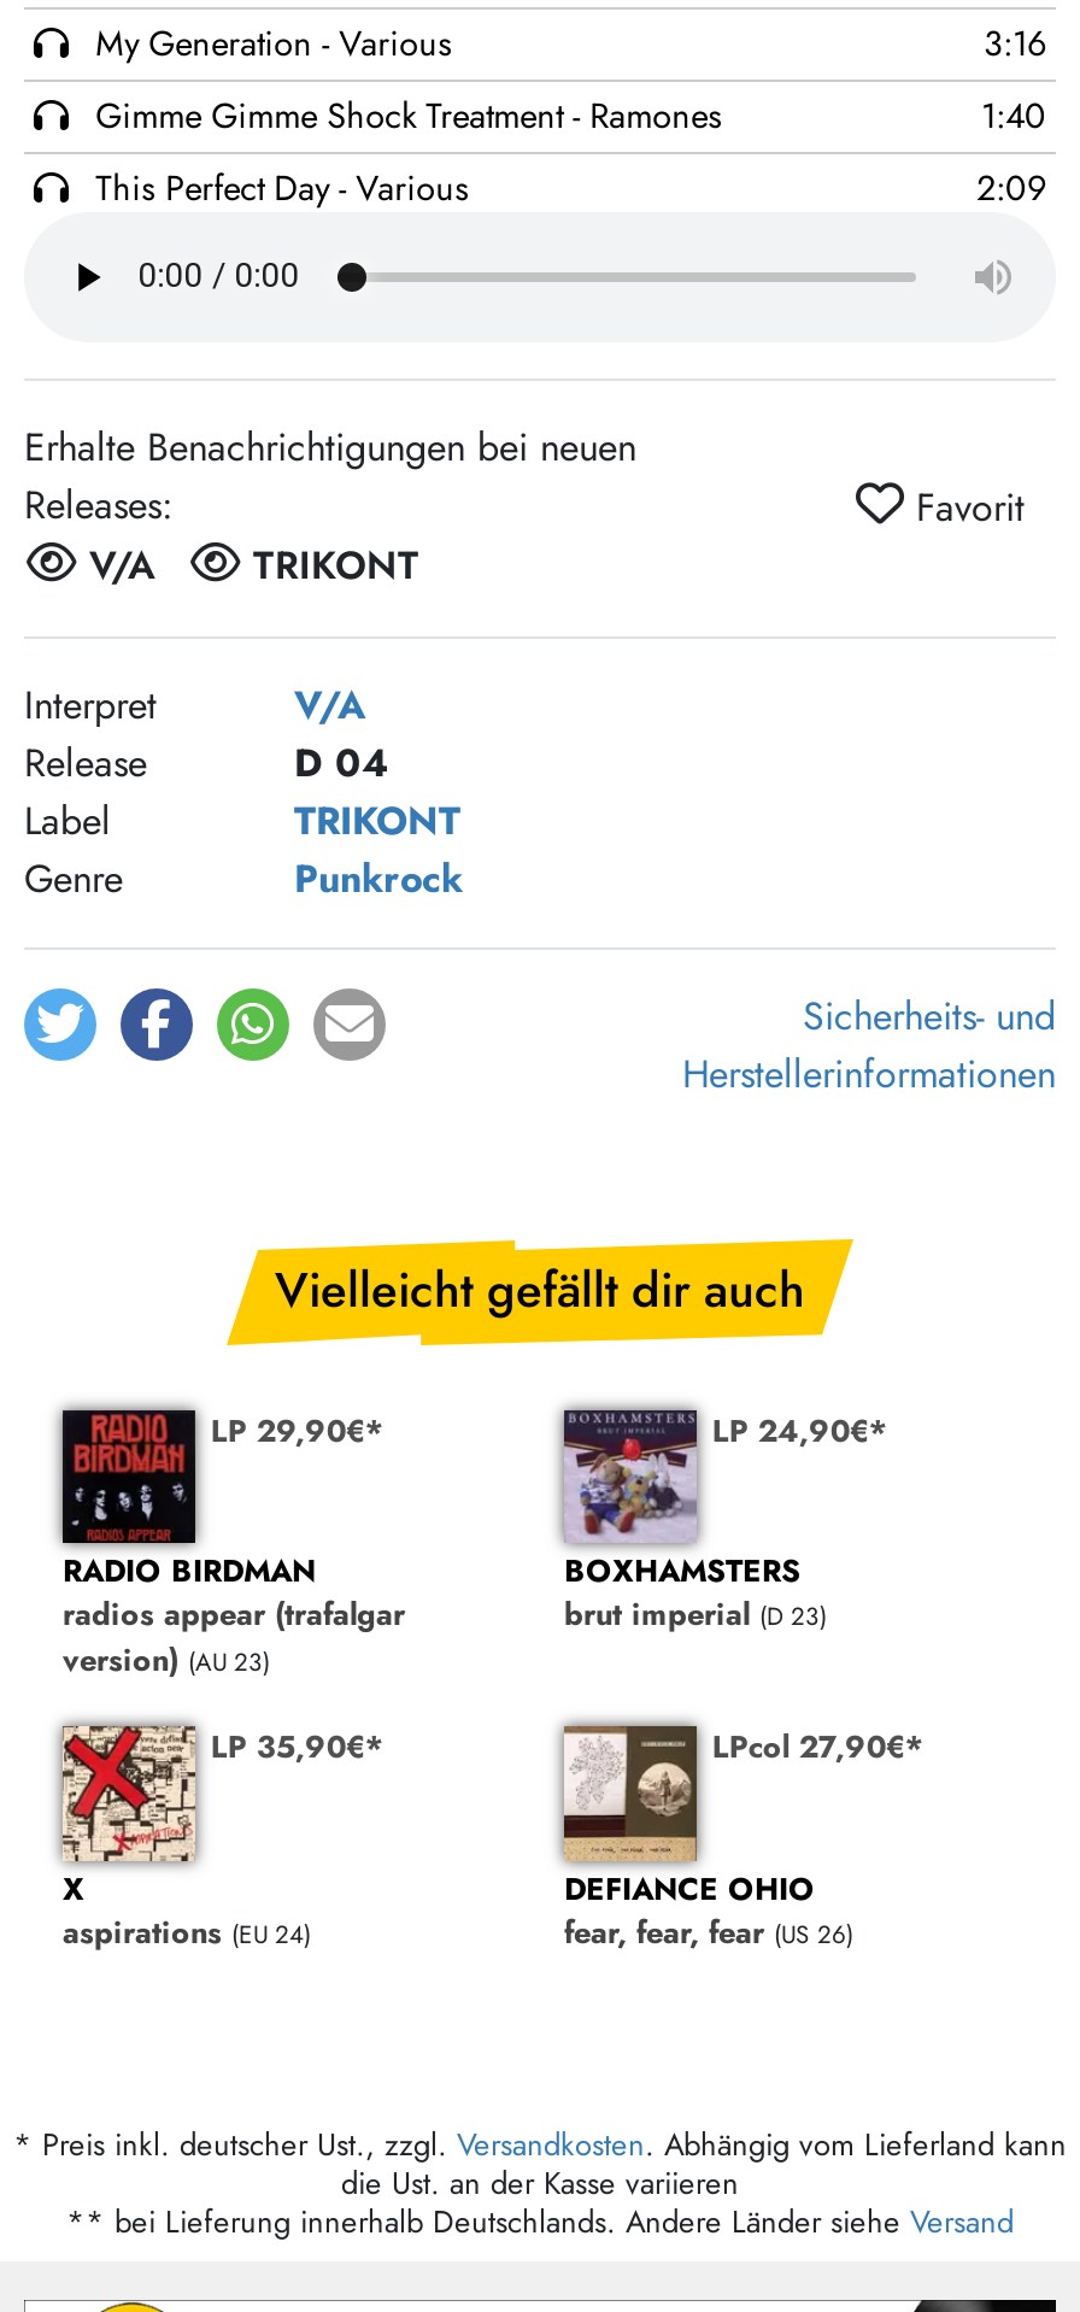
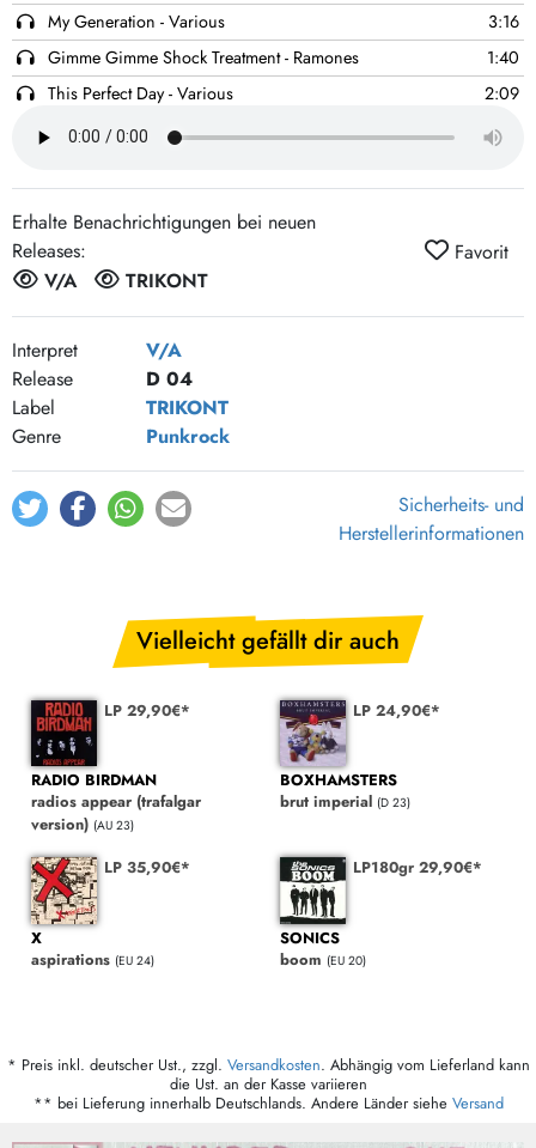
- [image]
- LPcol 27,90€*
+ [image]
+ LP180gr 29,90€*

- DEFIANCE OHIO
- fear, fear, fear (US 26)
+ SONICS
+ boom (EU 20)
